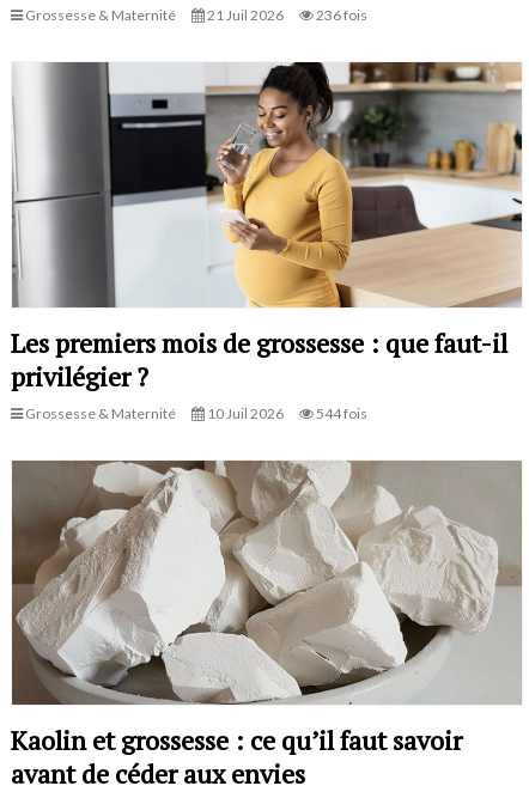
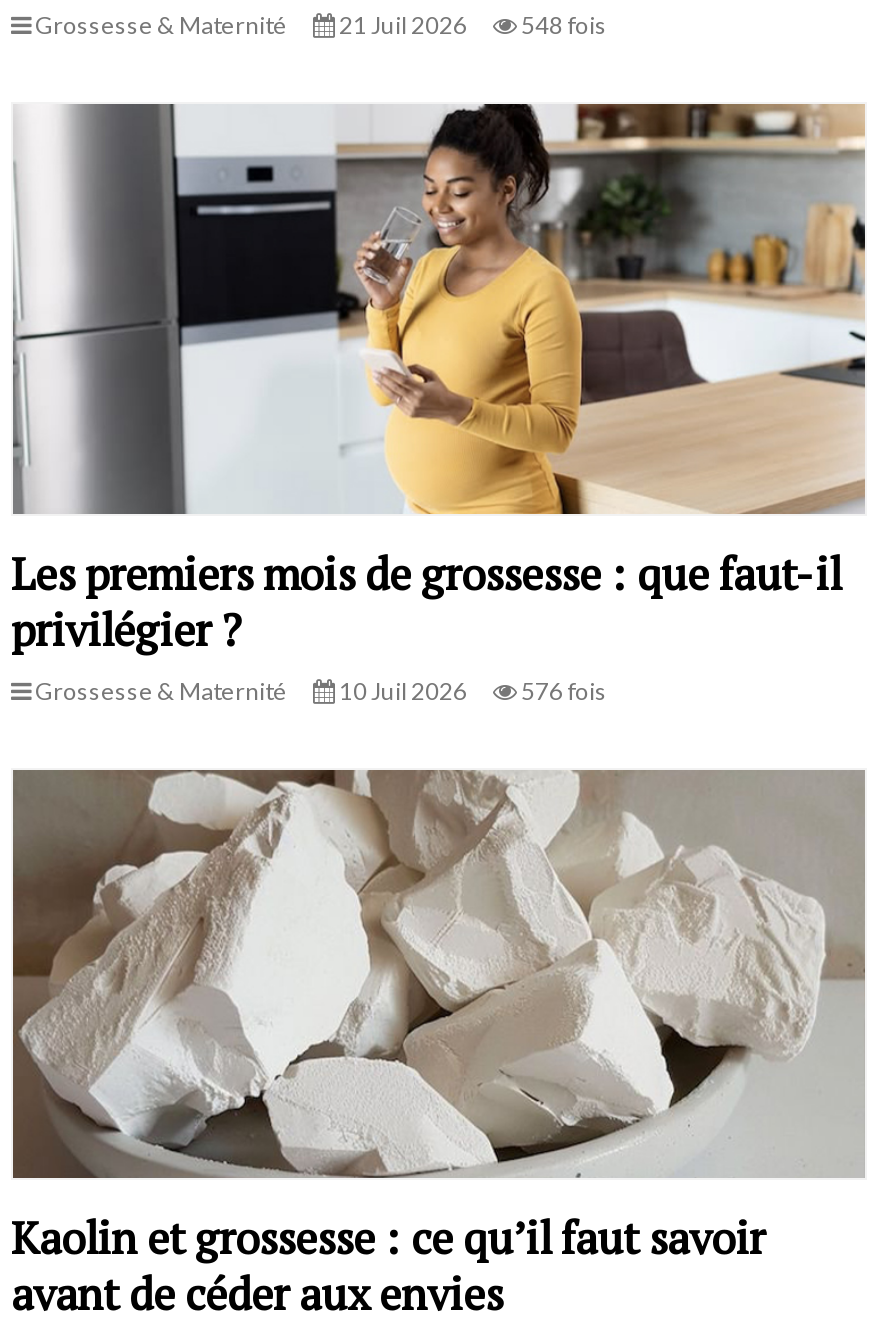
- Grossesse & Maternité 21 Juil 2026 236 fois
+ Grossesse & Maternité 21 Juil 2026 548 fois

- Grossesse & Maternité 10 Juil 2026 544 fois
+ Grossesse & Maternité 10 Juil 2026 576 fois
